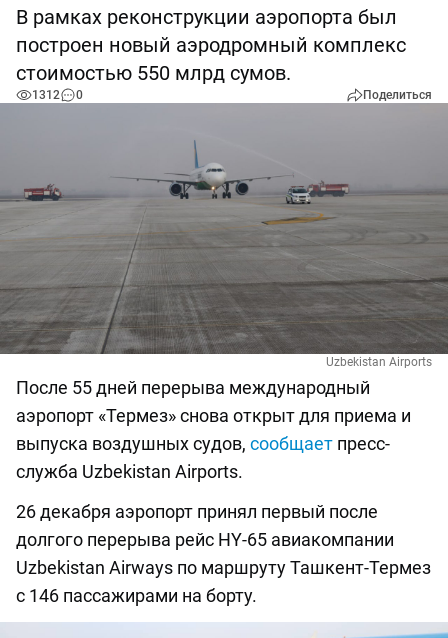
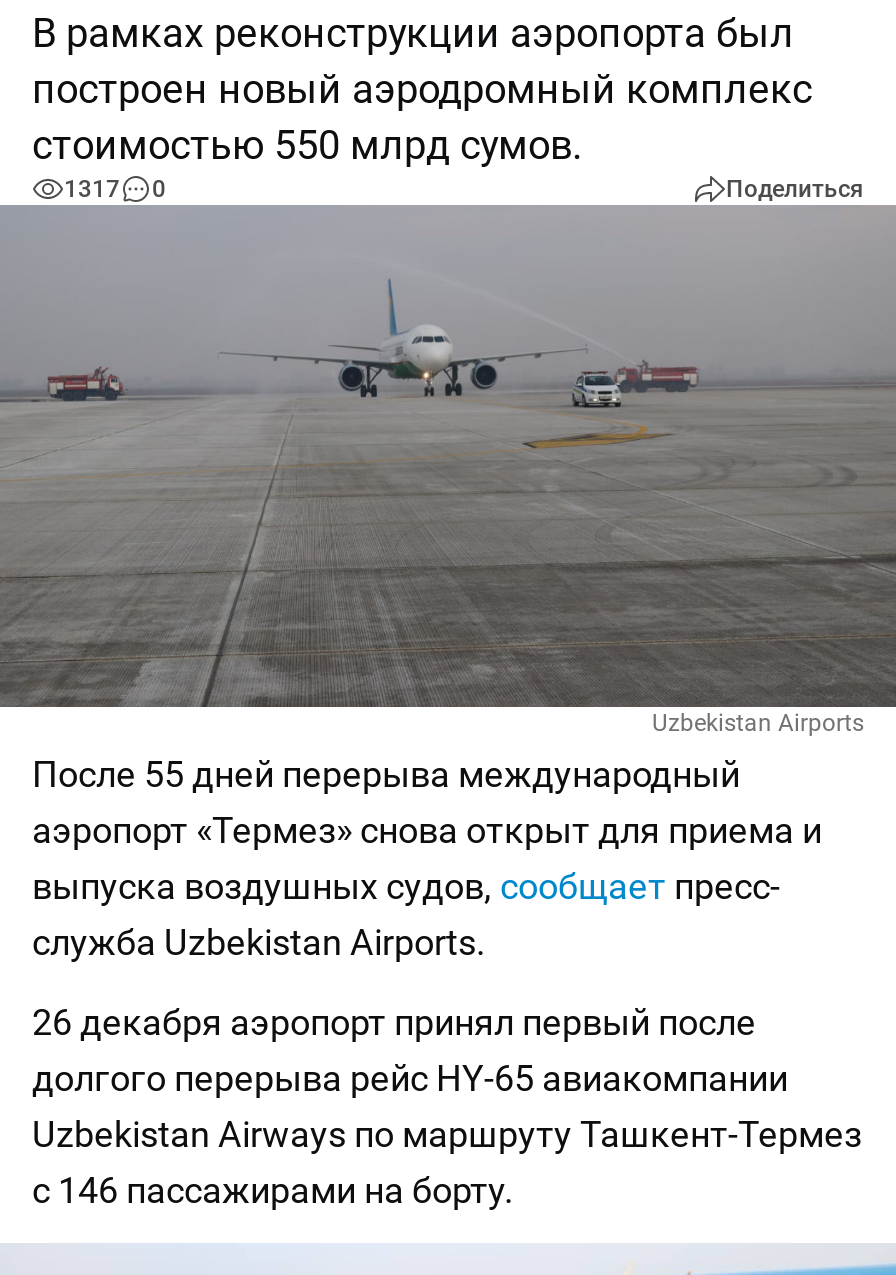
- 1312 0
+ 1317 0
